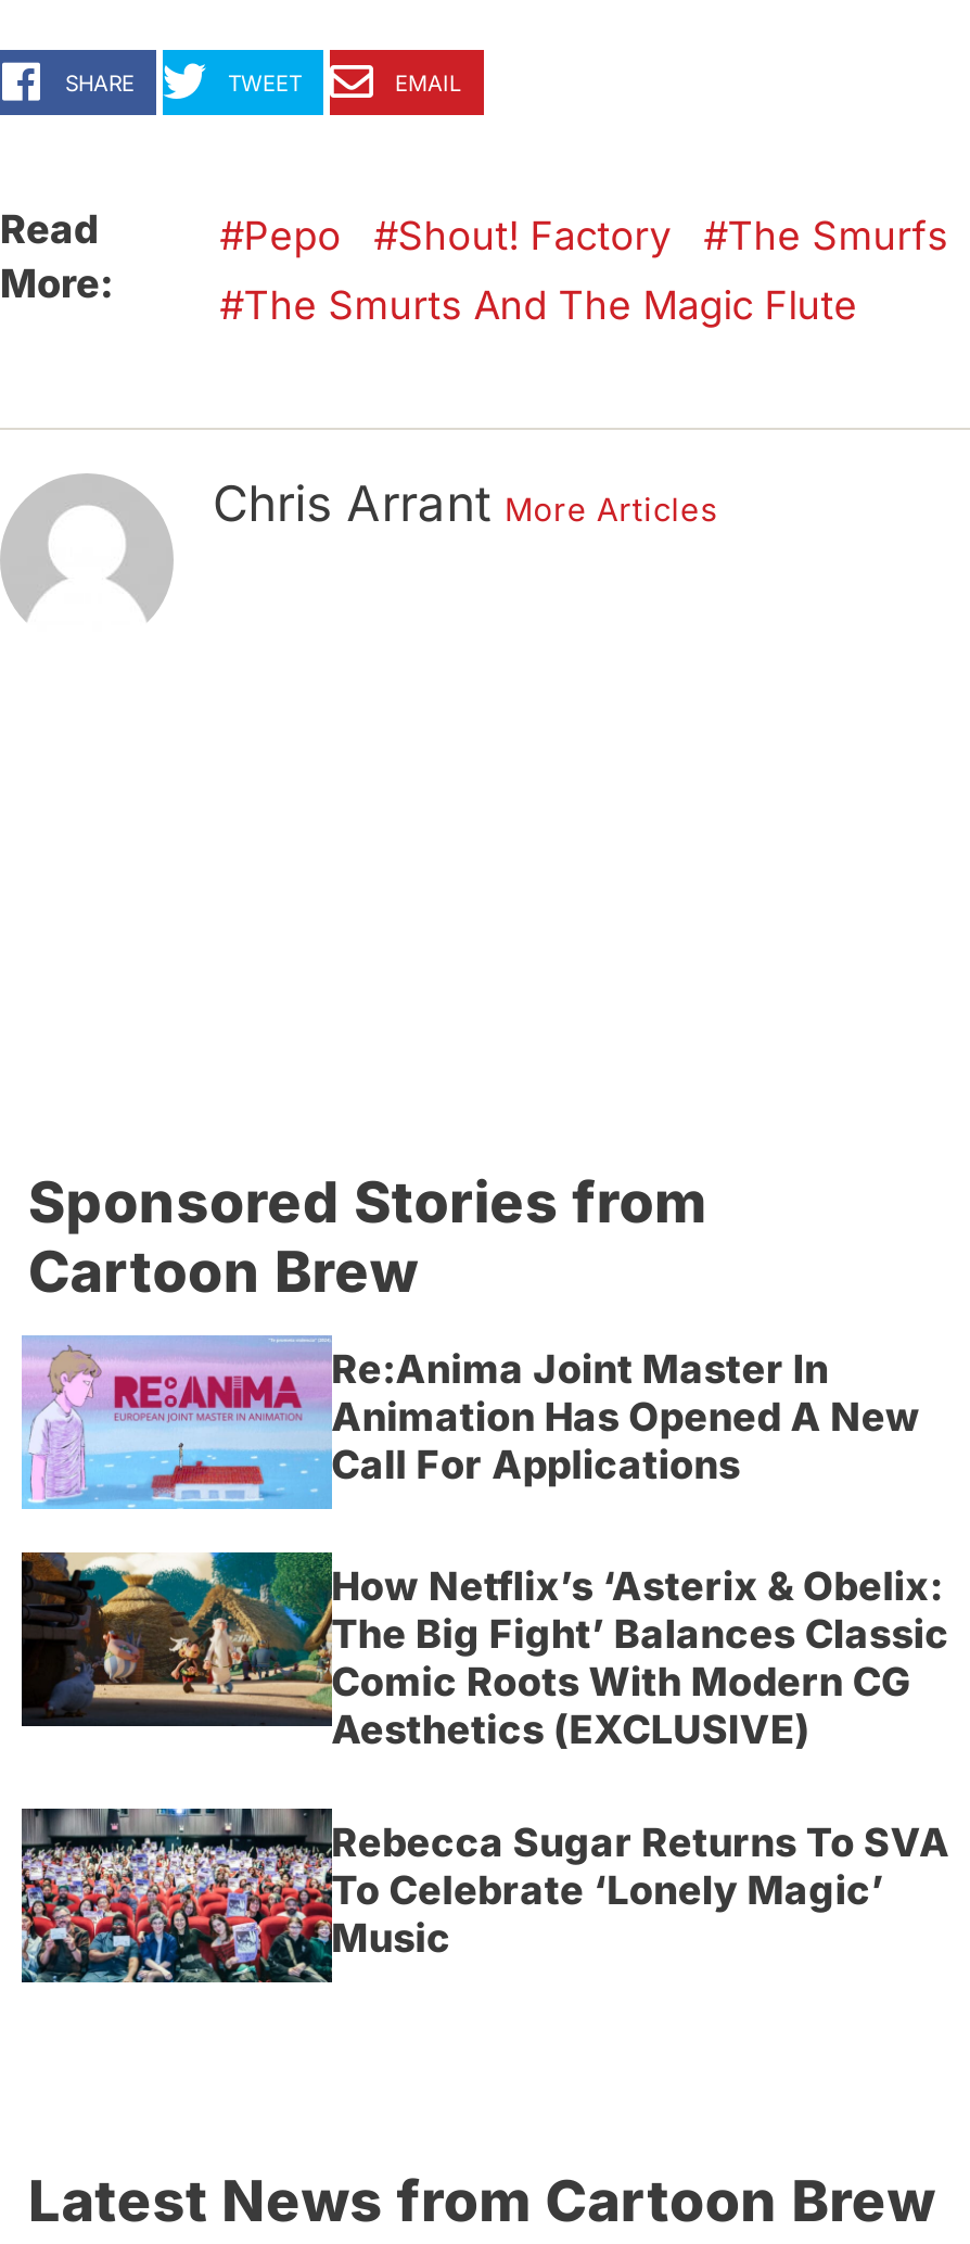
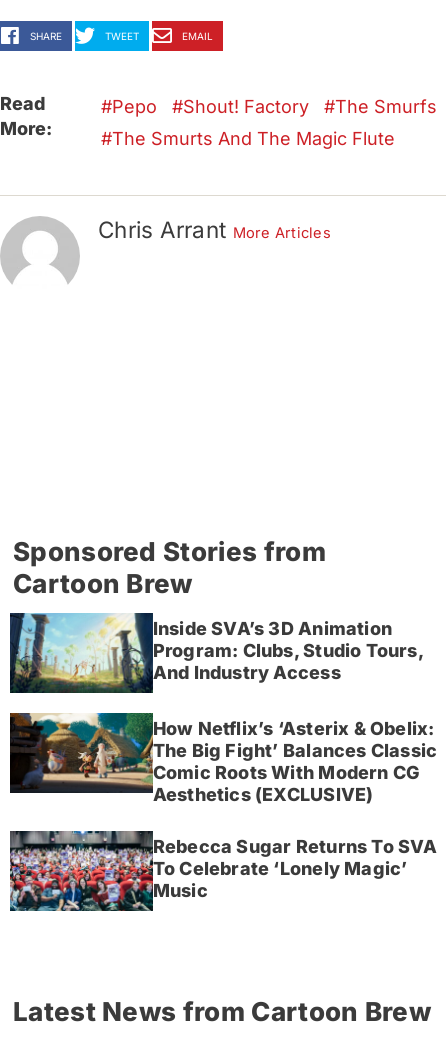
- [image]
- Re:Anima Joint Master In
- Animation Has Opened A New
- Call For Applications
+ [image]
+ Inside SVA’s 3D Animation
+ Program: Clubs, Studio Tours,
+ And Industry Access
